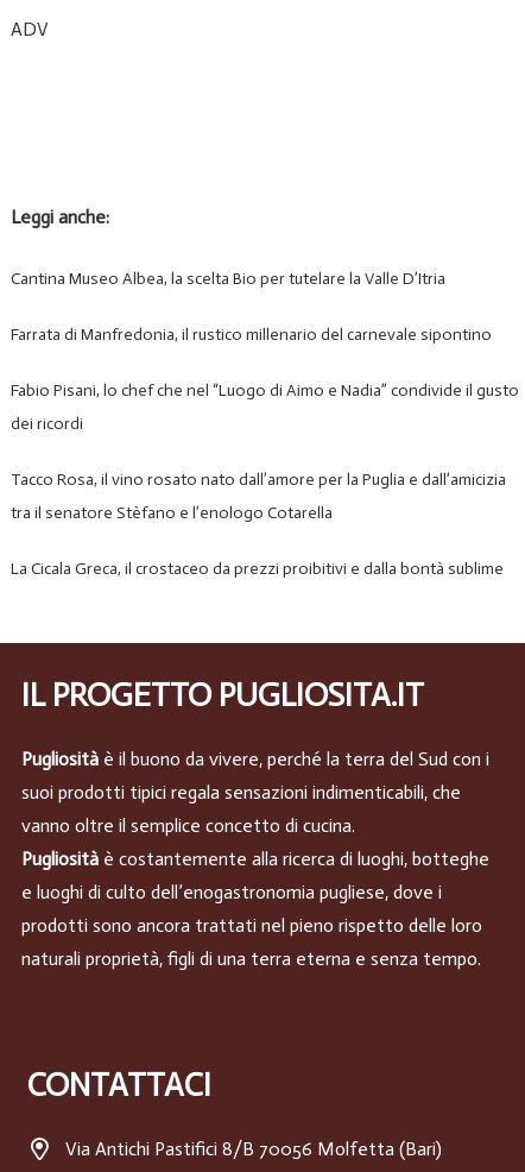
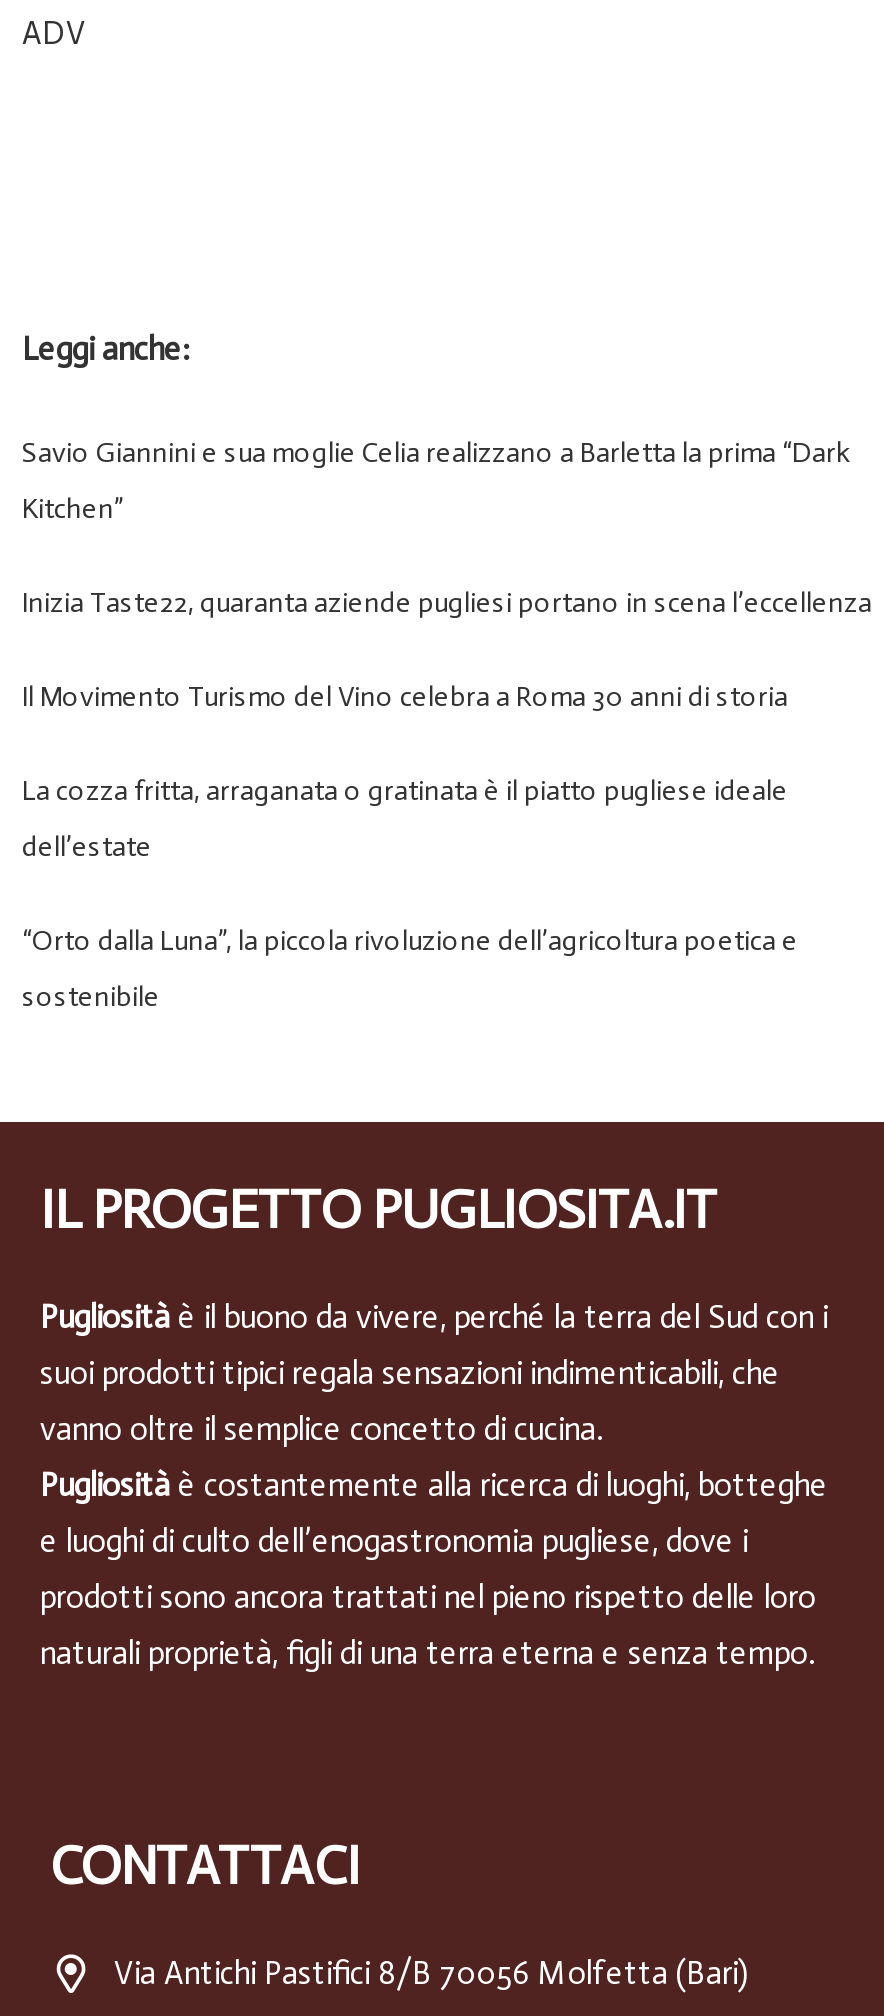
- Cantina Museo Albea, la scelta Bio per tutelare la Valle D’Itria
- Farrata di Manfredonia, il rustico millenario del carnevale sipontino
- Fabio Pisani, lo chef che nel “Luogo di Aimo e Nadia” condivide il gusto
- dei ricordi
- Tacco Rosa, il vino rosato nato dall’amore per la Puglia e dall’amicizia
- tra il senatore Stèfano e l’enologo Cotarella
- La Cicala Greca, il crostaceo da prezzi proibitivi e dalla bontà sublime
+ Savio Giannini e sua moglie Celia realizzano a Barletta la prima “Dark
+ Kitchen”
+ Inizia Taste22, quaranta aziende pugliesi portano in scena l’eccellenza
+ Il Movimento Turismo del Vino celebra a Roma 30 anni di storia
+ La cozza fritta, arraganata o gratinata è il piatto pugliese ideale
+ dell’estate
+ “Orto dalla Luna”, la piccola rivoluzione dell’agricoltura poetica e
+ sostenibile
